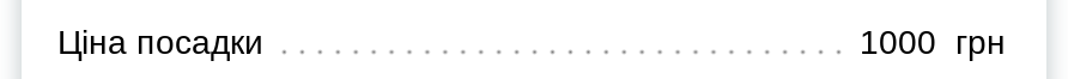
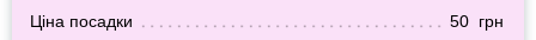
- 1000 грн
+ 50 грн
